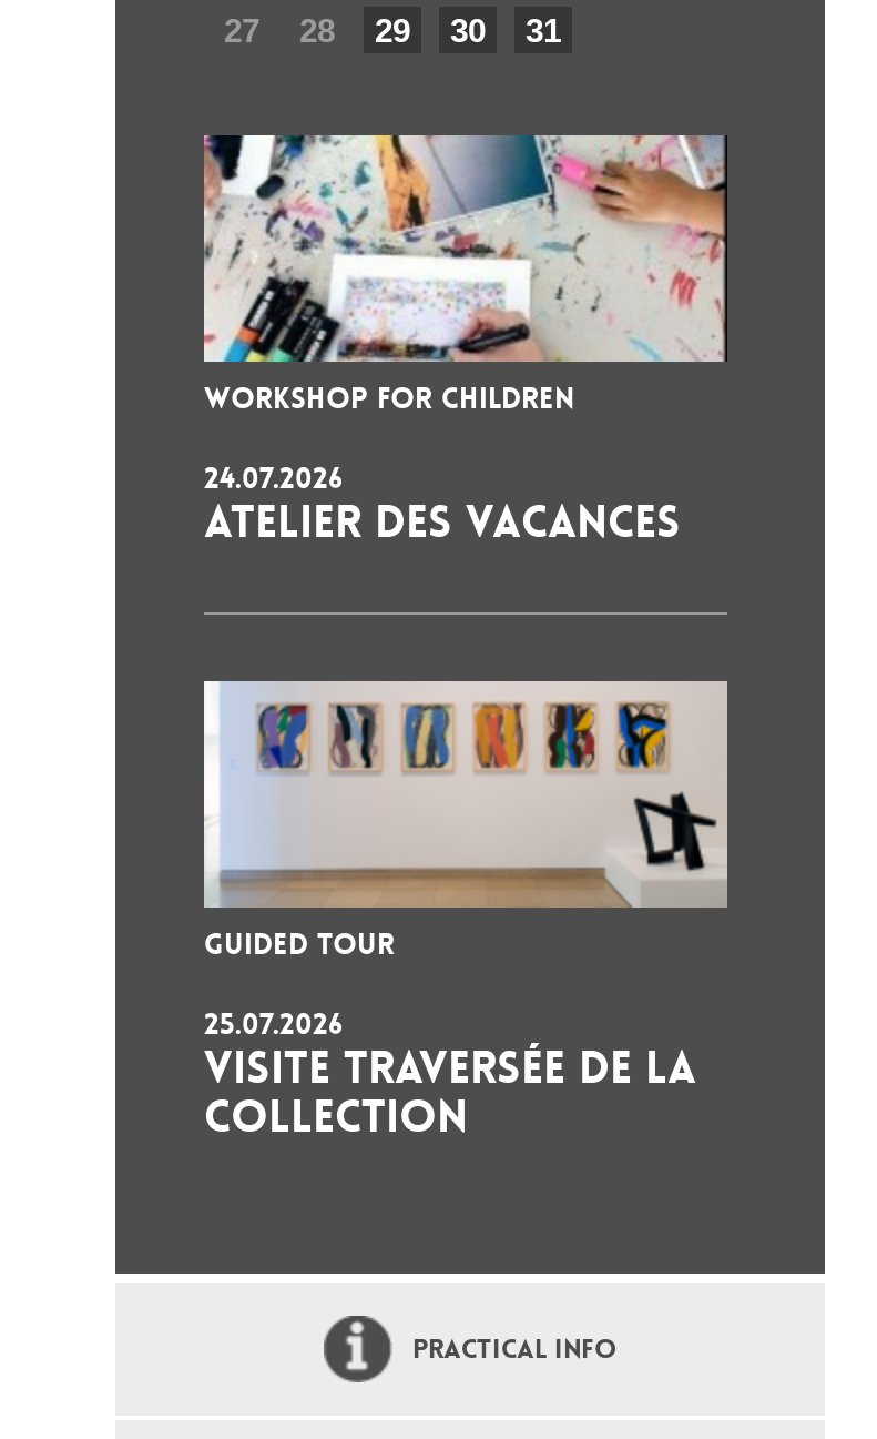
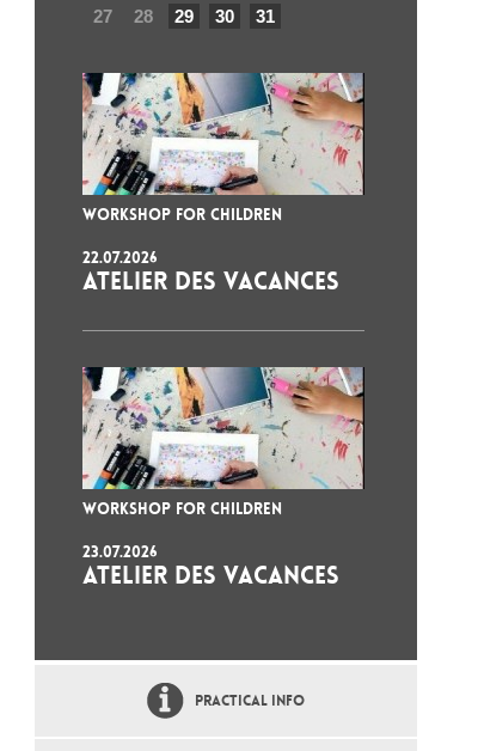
- 24.07.2026
+ 22.07.2026

- [image]
- GUIDED TOUR
+ [image]
+ WORKSHOP FOR CHILDREN

- 25.07.2026
- VISITE TRAVERSÉE DE LA
- COLLECTION
+ 23.07.2026
+ ATELIER DES VACANCES
